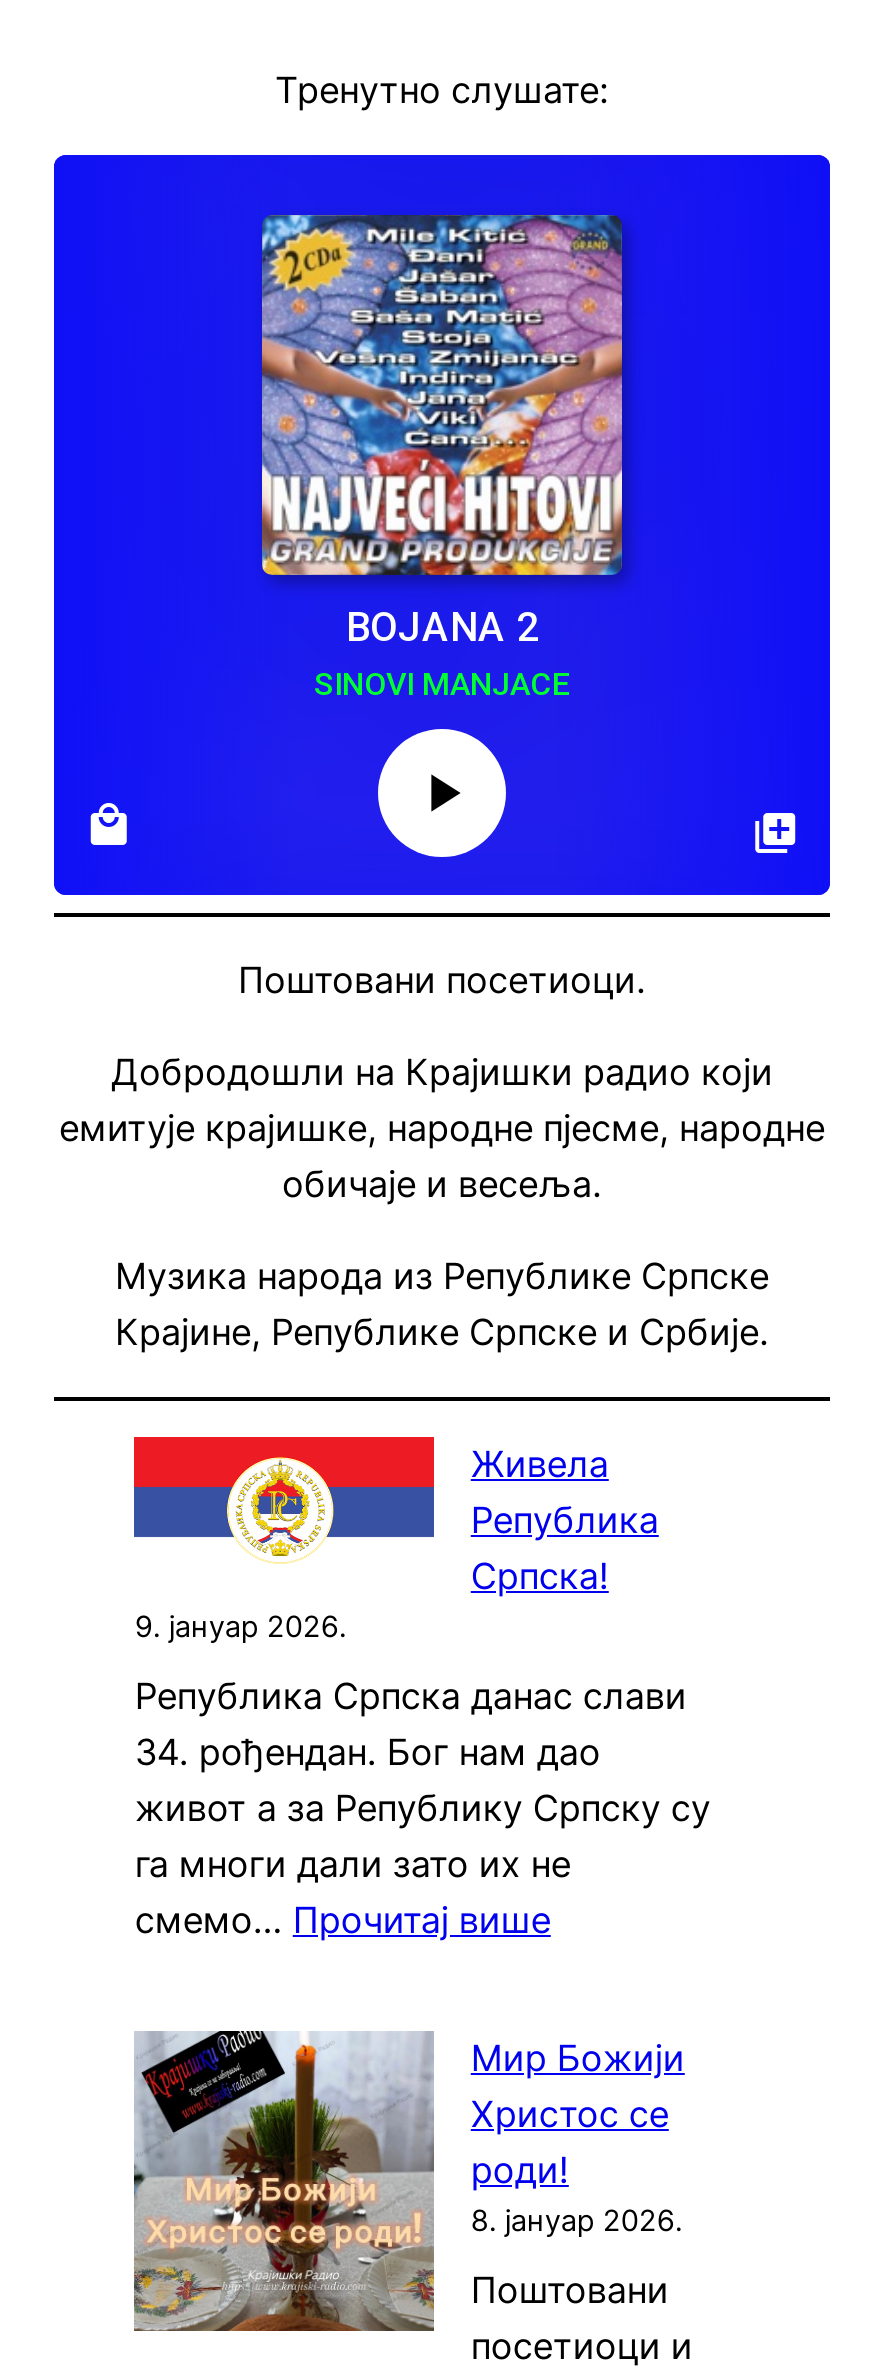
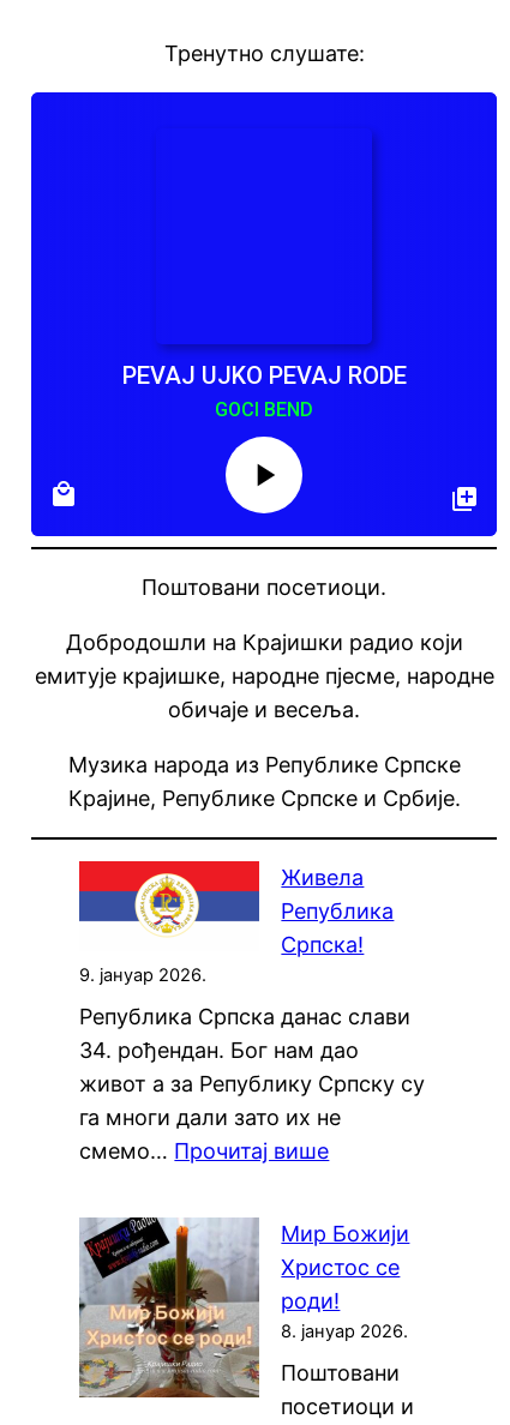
- [image]

- BOJANA 2
- SINOVI MANJACE
+ PEVAJ UJKO PEVAJ RODE
+ GOCI BEND
